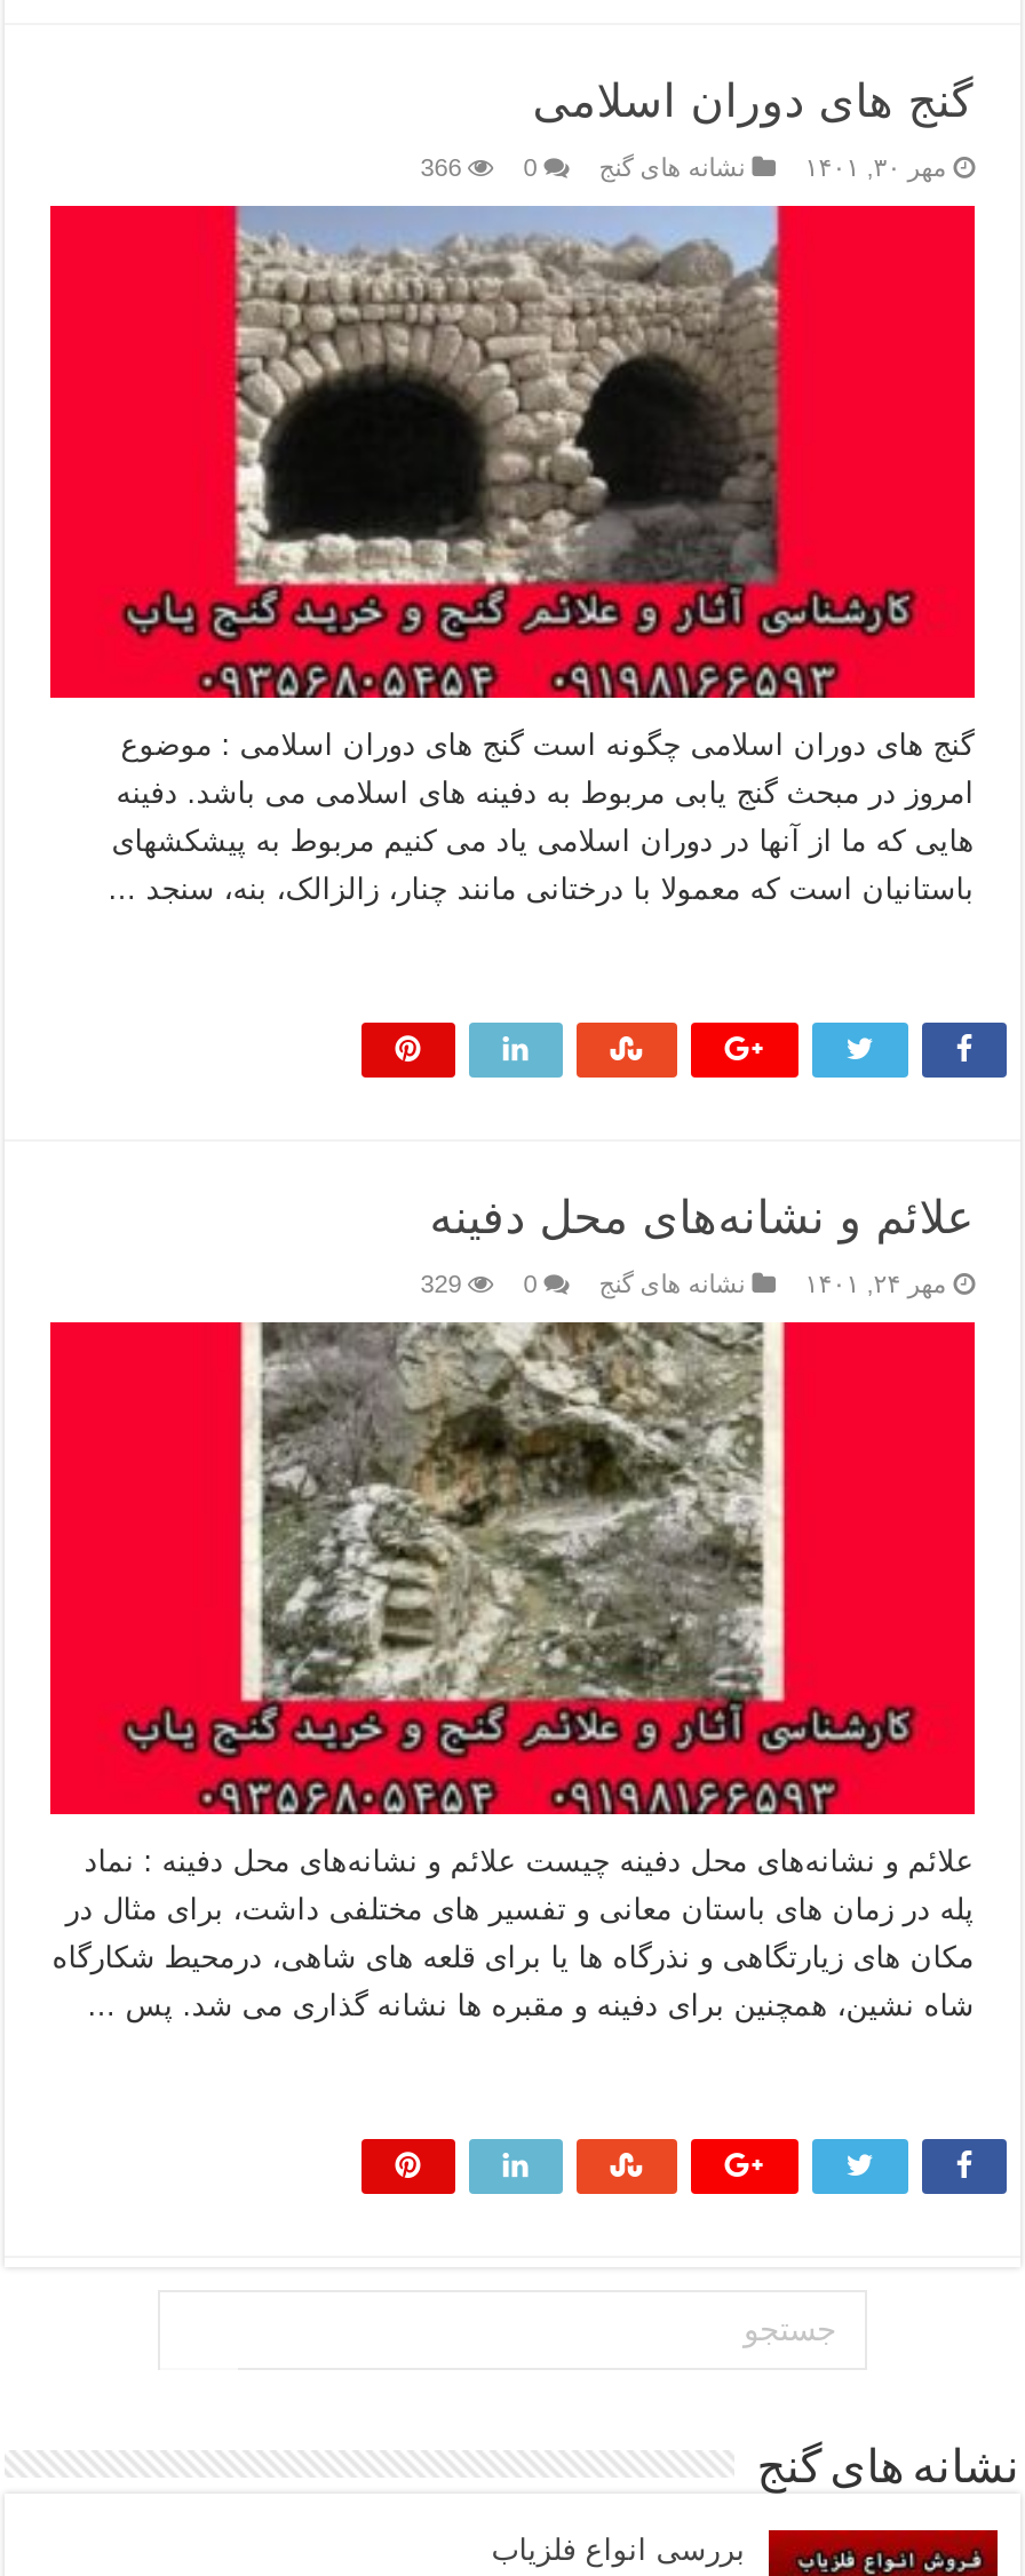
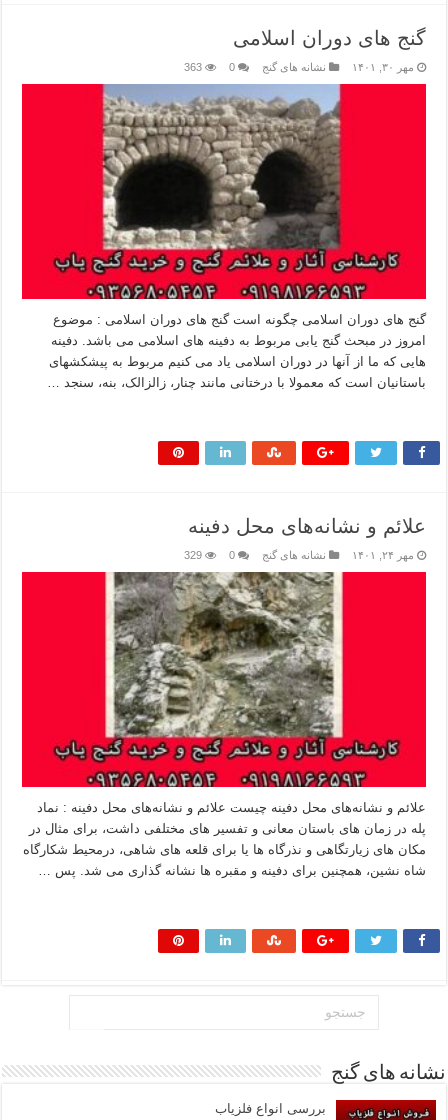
- 366
+ 363
